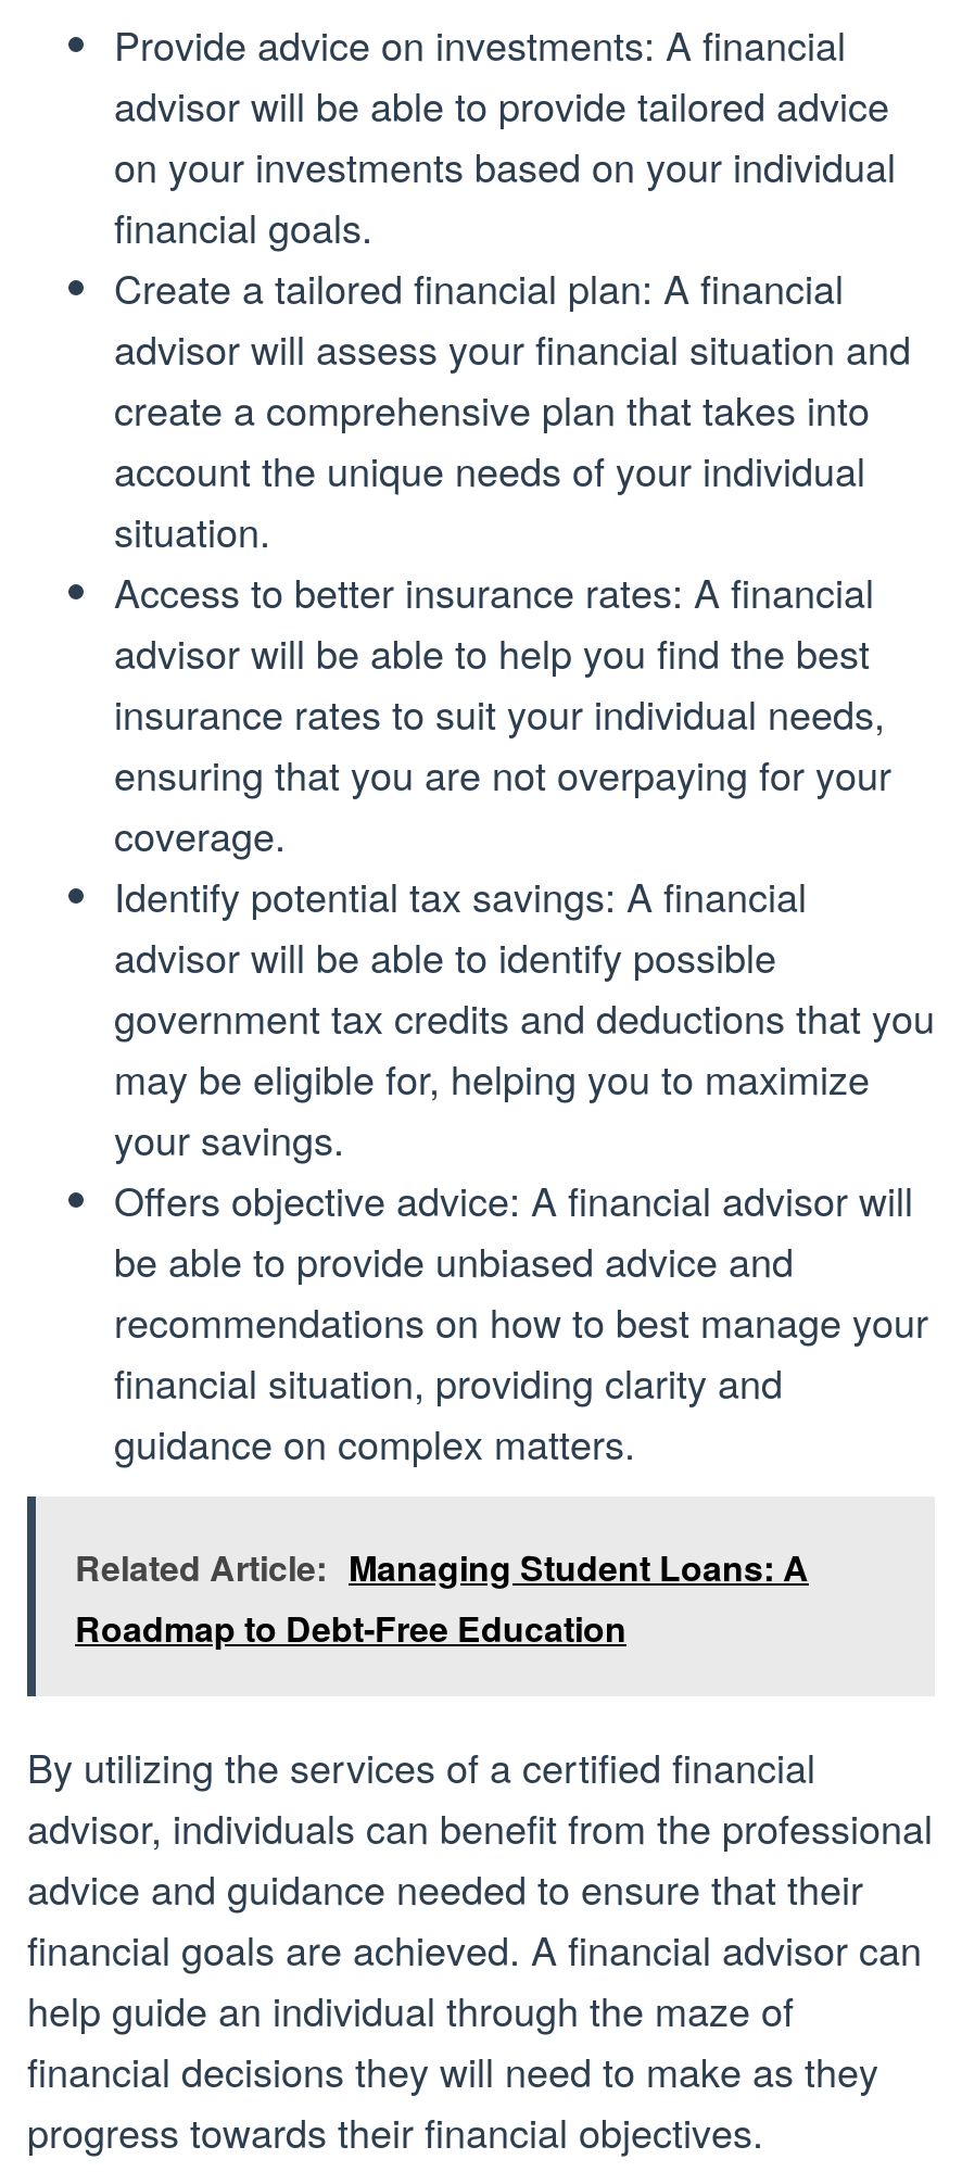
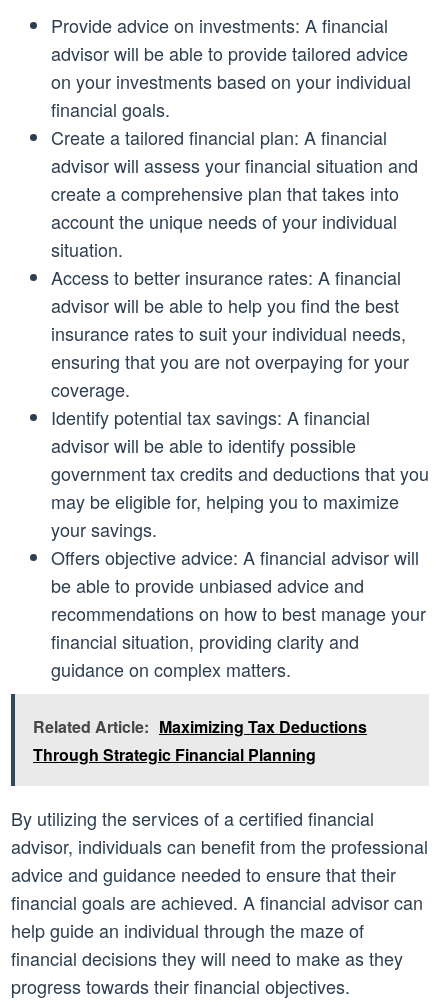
- Related Article: Managing Student Loans: A
- Roadmap to Debt-Free Education
+ Related Article: Maximizing Tax Deductions
+ Through Strategic Financial Planning
